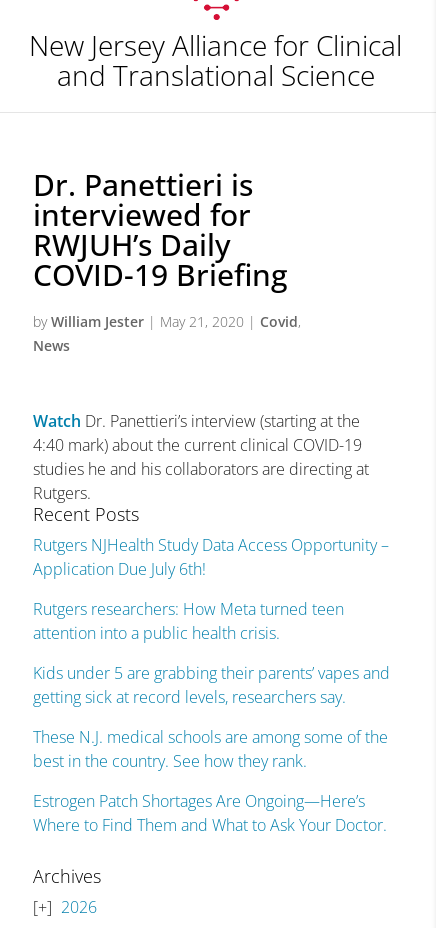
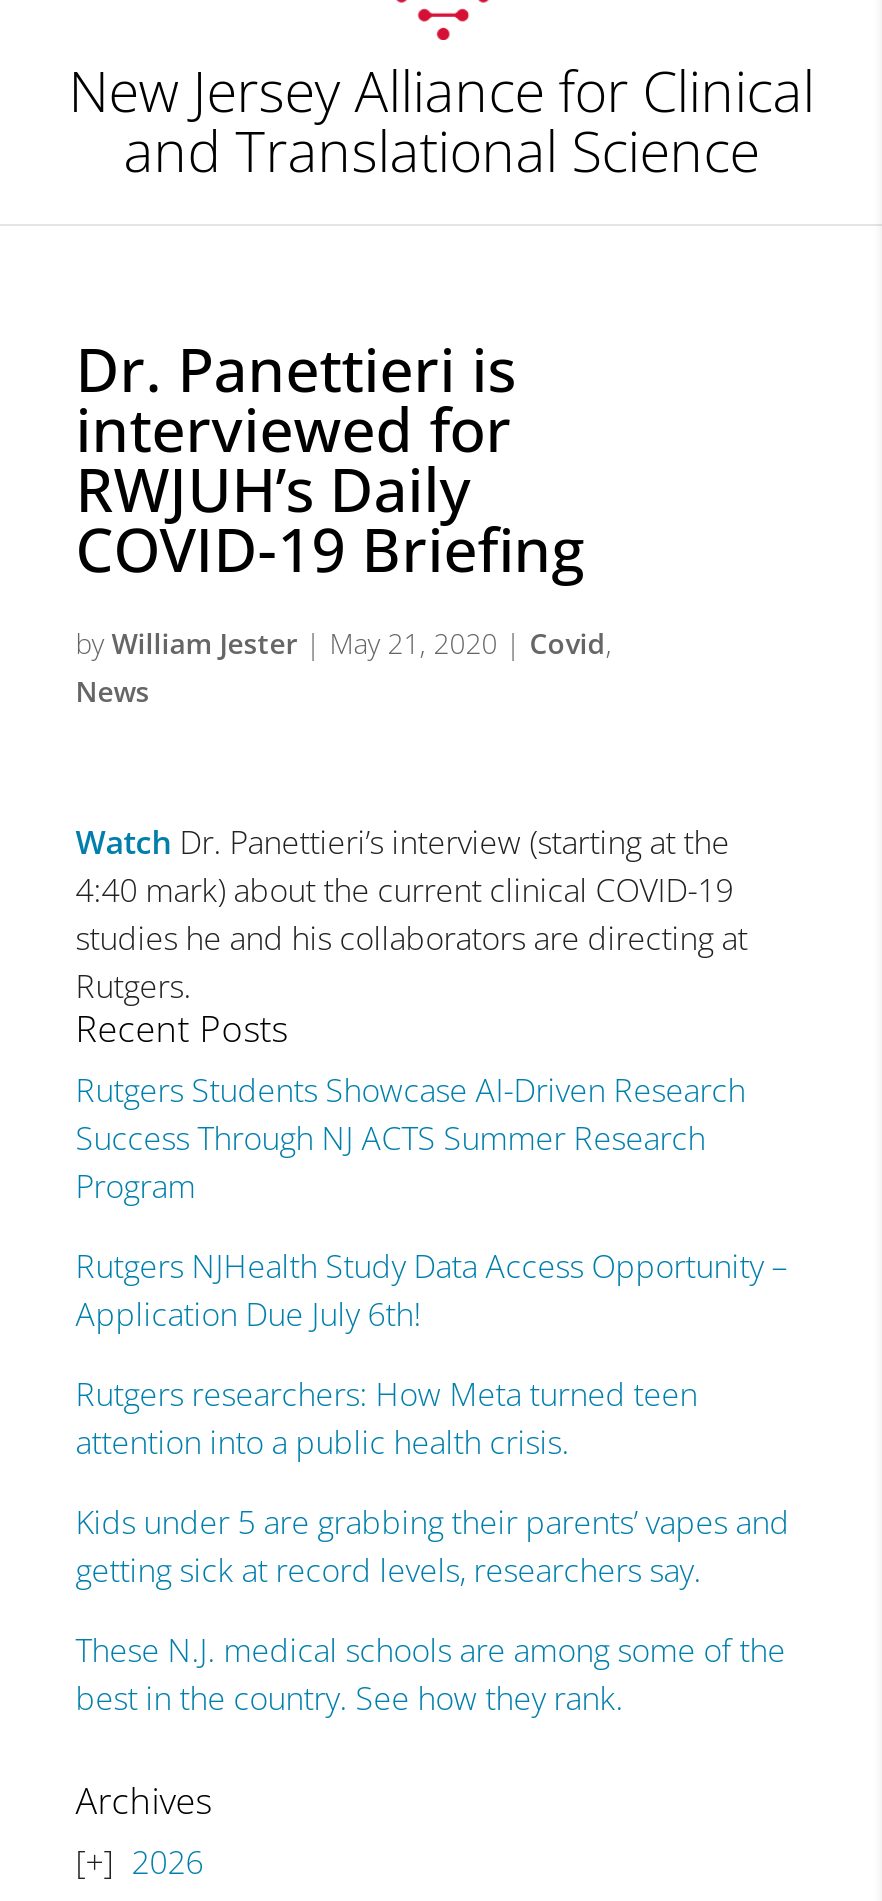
+ Rutgers Students Showcase AI-Driven Research
+ Success Through NJ ACTS Summer Research
+ Program

moved down: Rutgers NJHealth Study Data Access Opportunity – | Application Due July 6th! | Rutgers researchers: How Meta turned teen | attention into a public health crisis. | Kids under 5 are grabbing their parents’ vapes and | getting sick at record levels, researchers say. | These N.J. medical schools are among some of the | best in the country. See how they rank.

- Estrogen Patch Shortages Are Ongoing—Here’s
- Where to Find Them and What to Ask Your Doctor.
